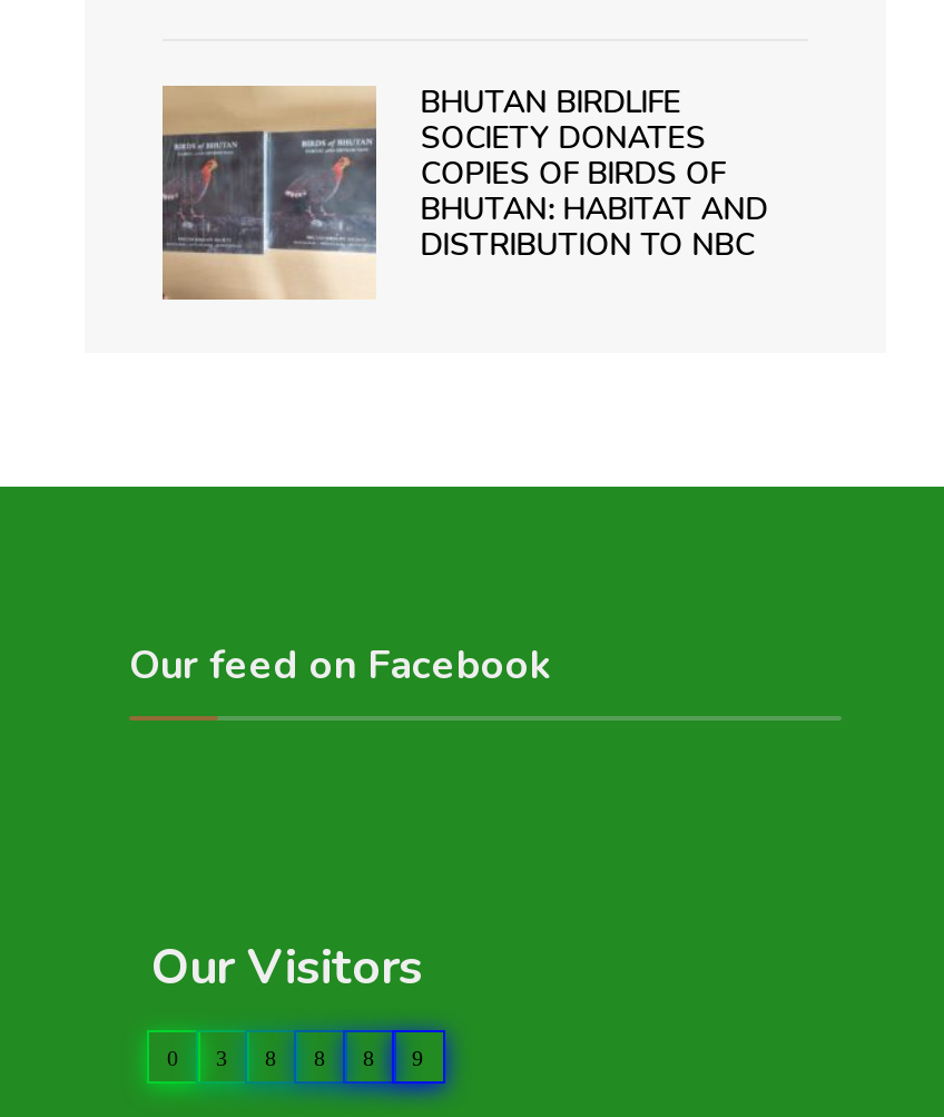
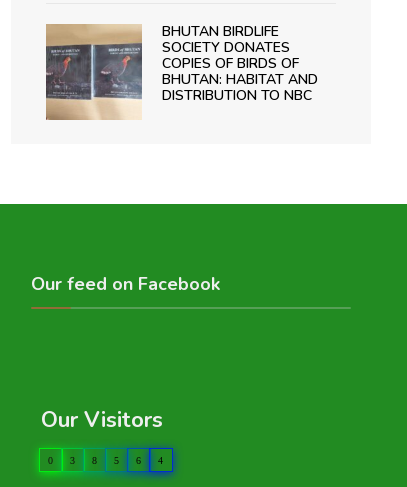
- 8
+ 5

- 8
+ 6

- 9
+ 4
